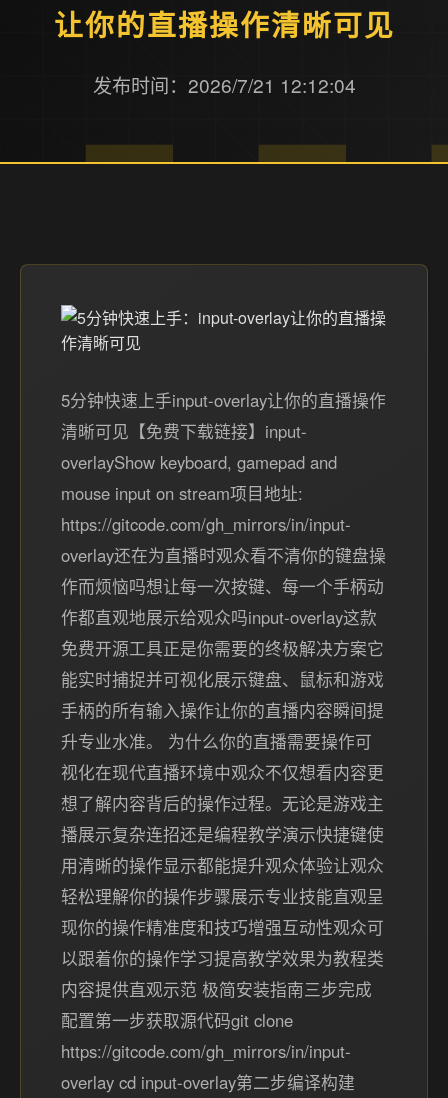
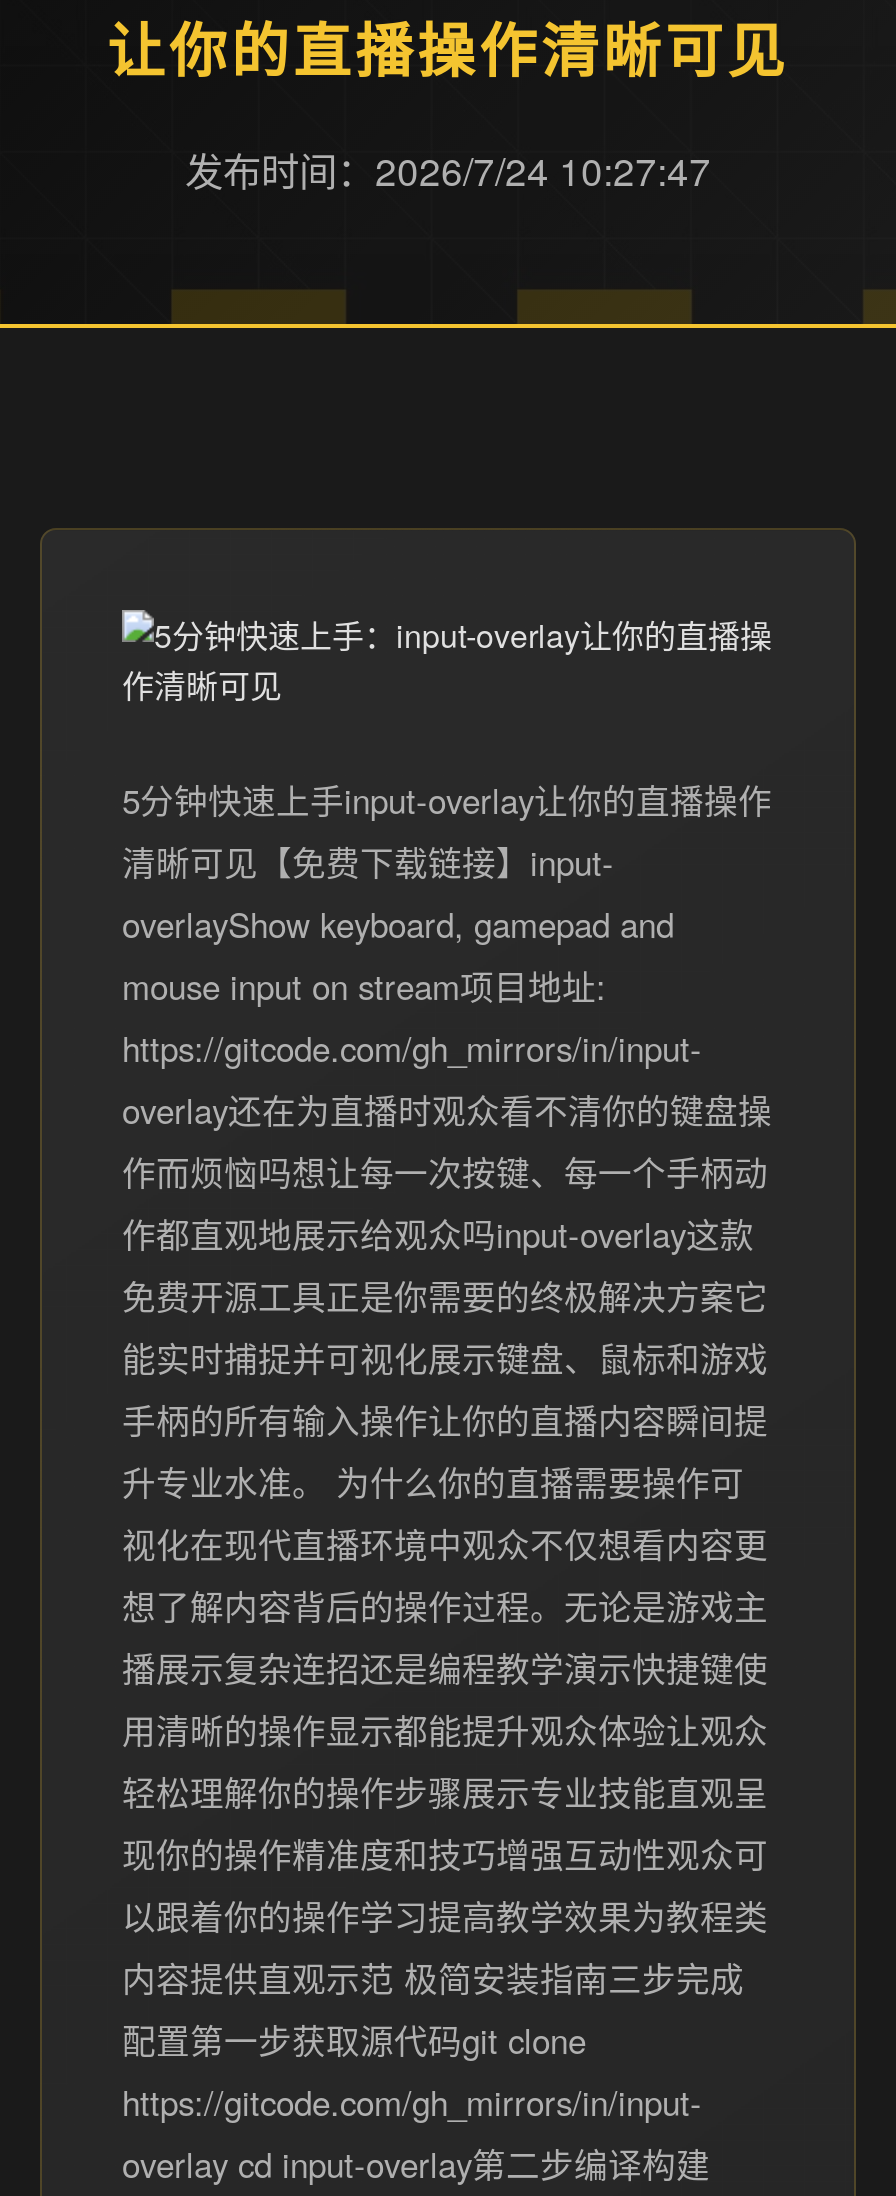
- 发布时间：2026/7/21 12:12:04
+ 发布时间：2026/7/24 10:27:47
